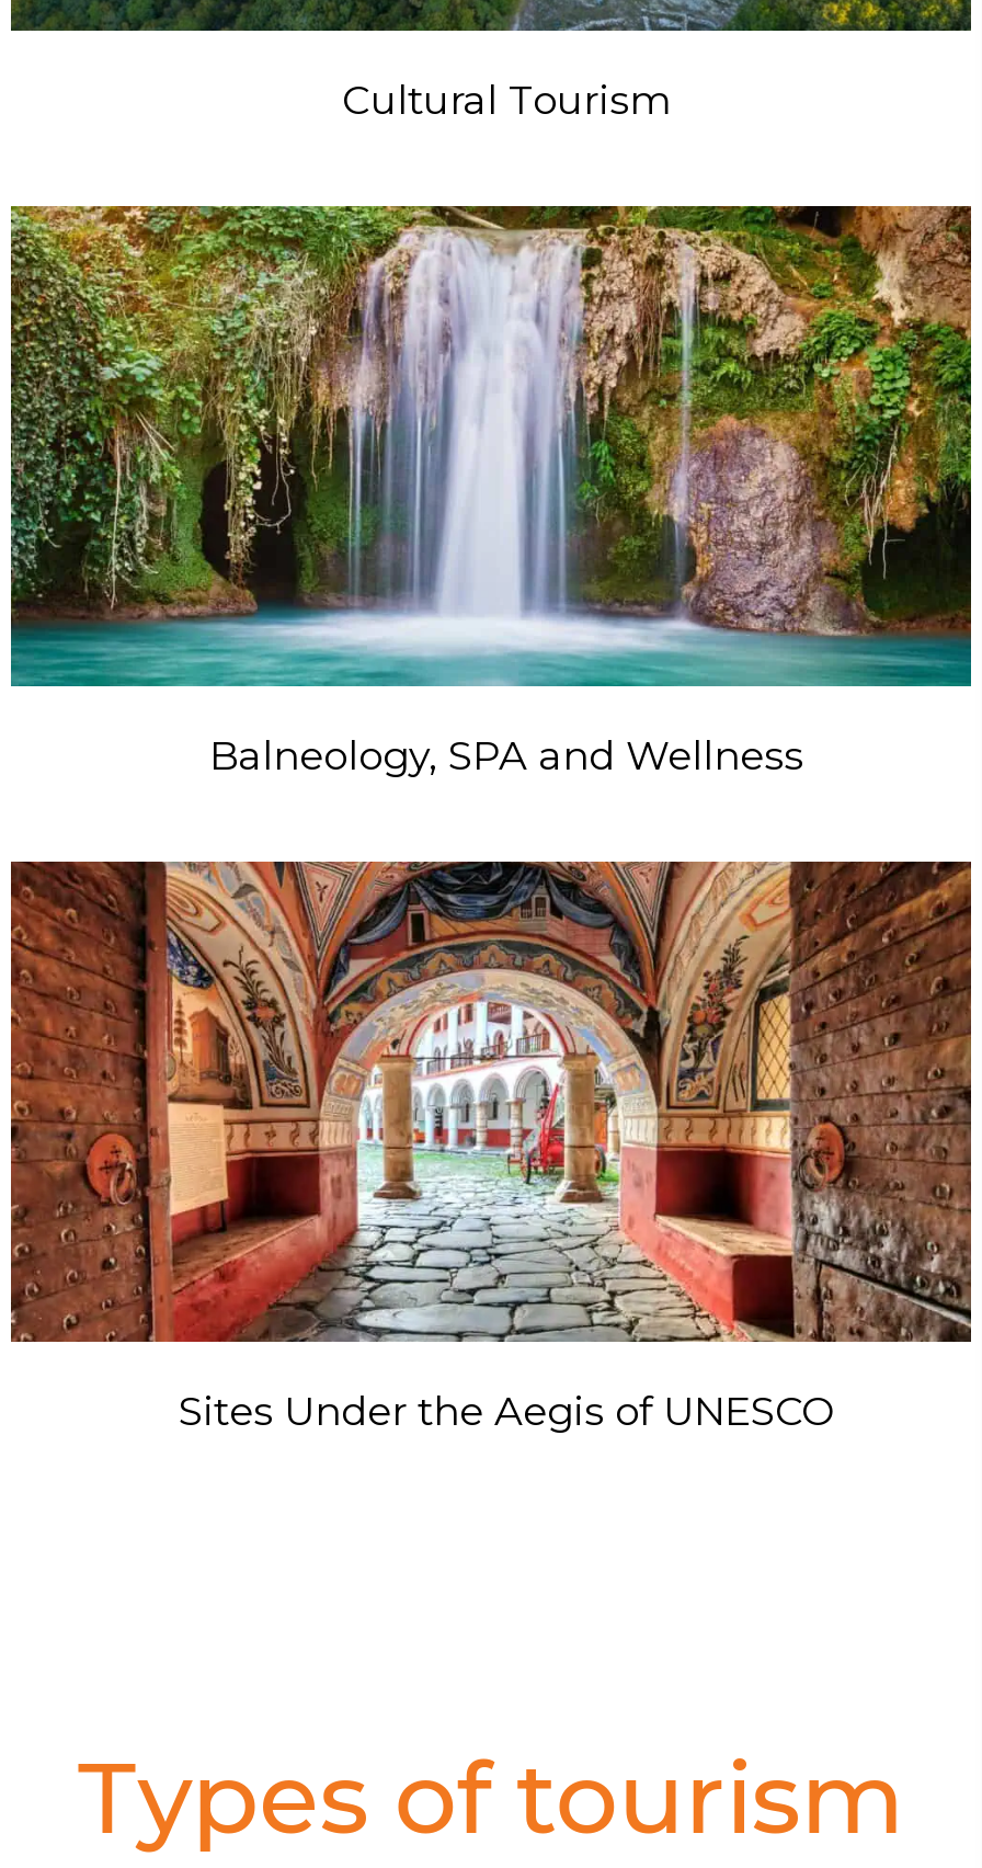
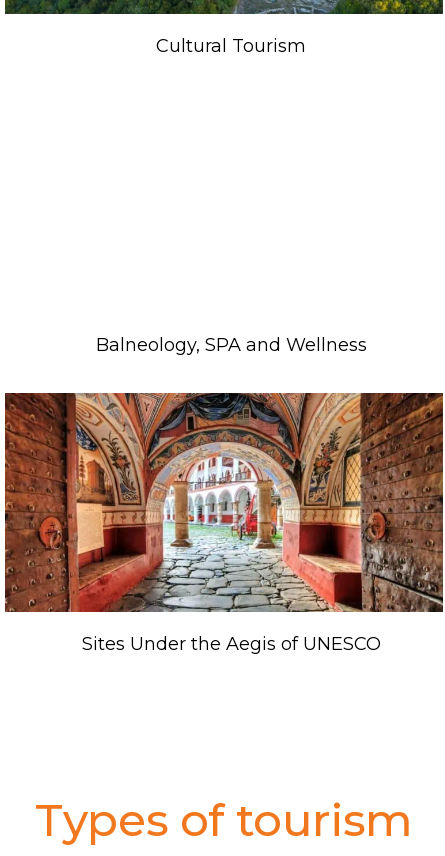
- [image]
